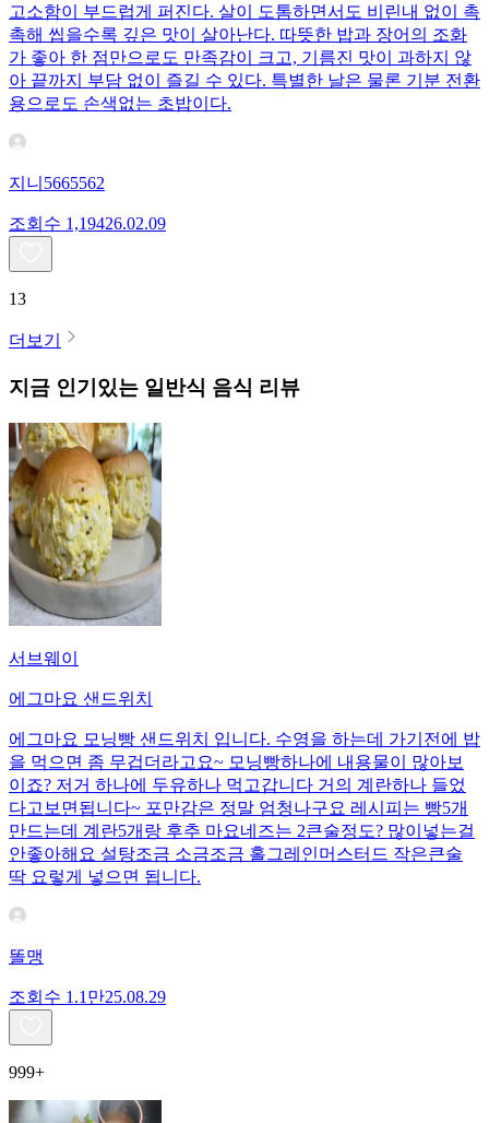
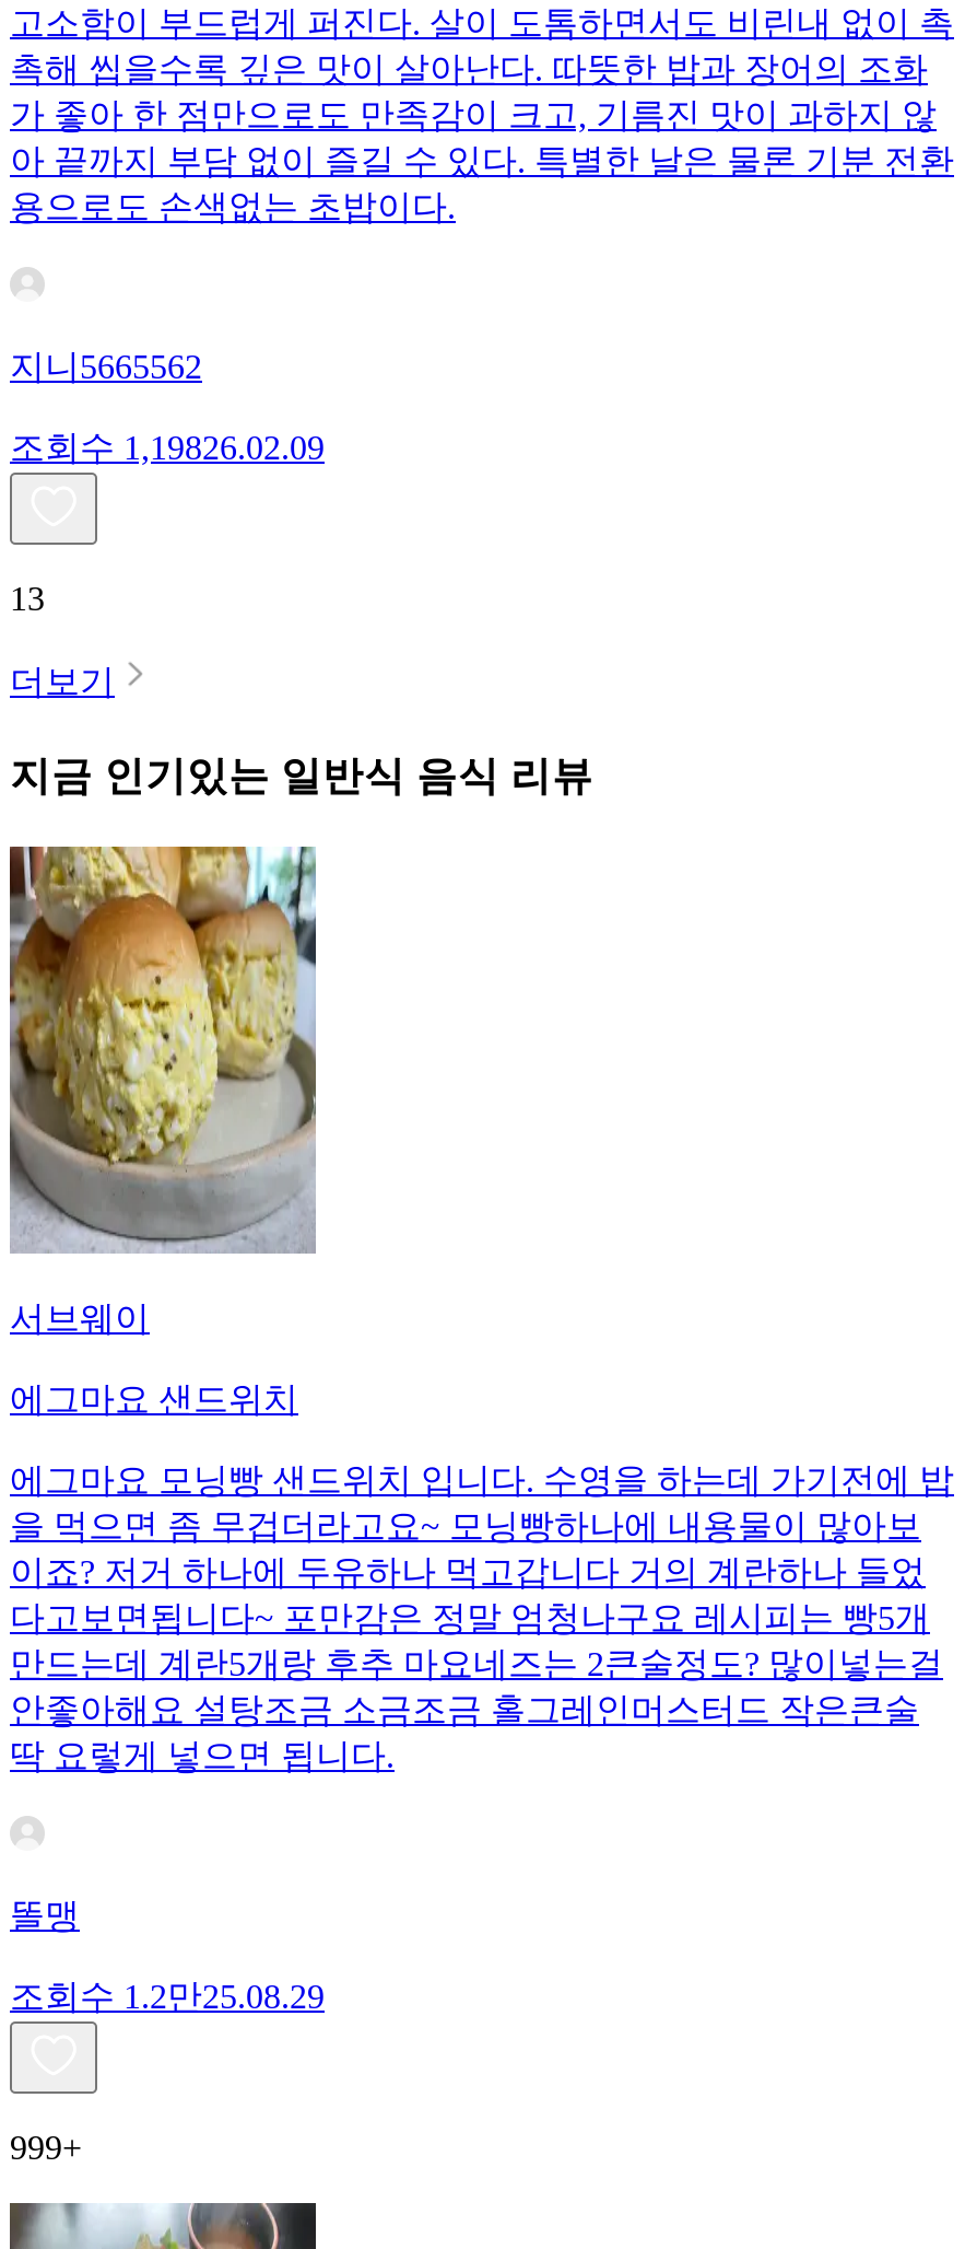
- 조회수 1,19426.02.09
+ 조회수 1,19826.02.09

- 조회수 1.1만 25.08.29
+ 조회수 1.2만 25.08.29
